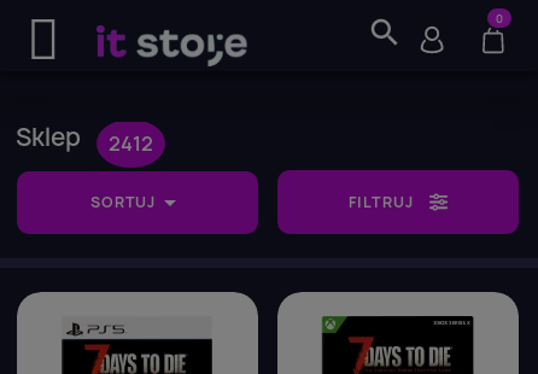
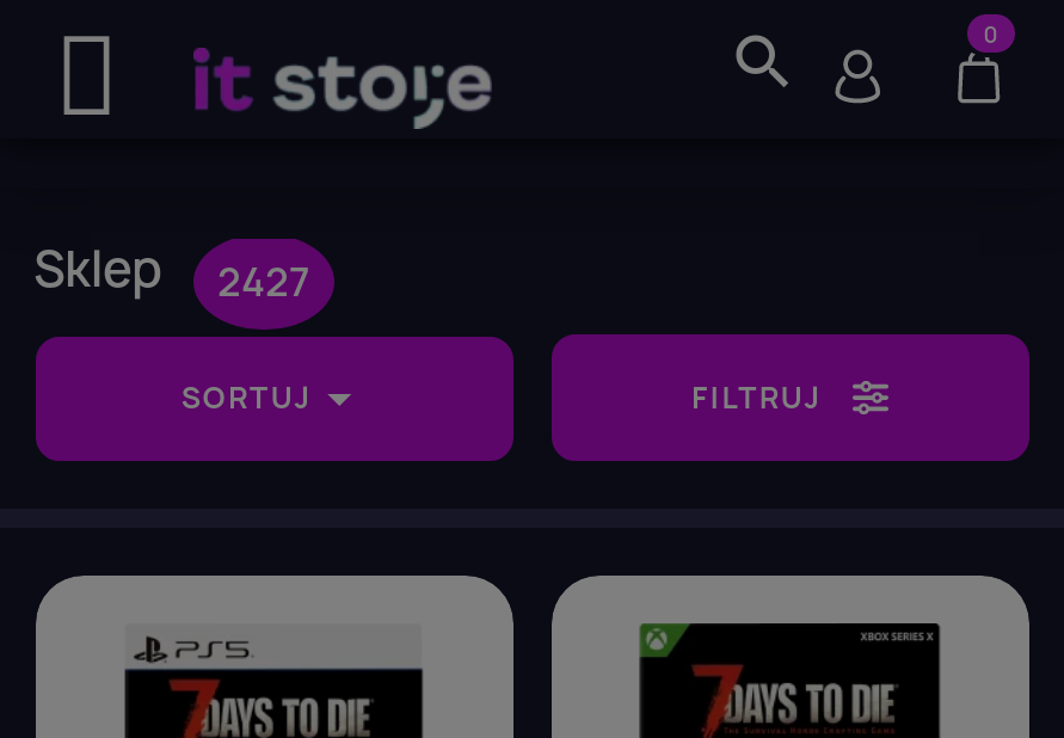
- Sklep 2412
+ Sklep 2427
